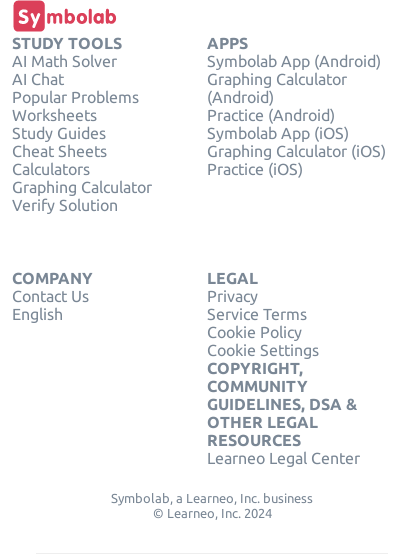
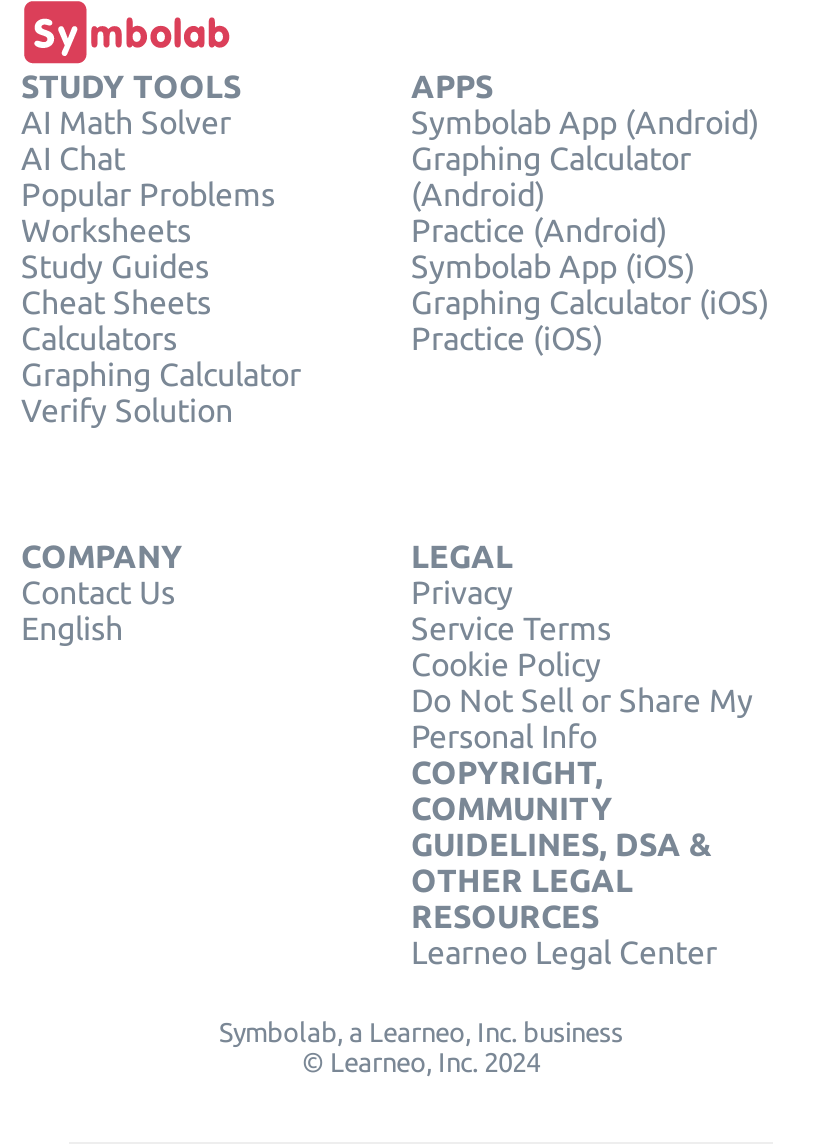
- Cookie Settings
+ Do Not Sell or Share My
+ Personal Info
